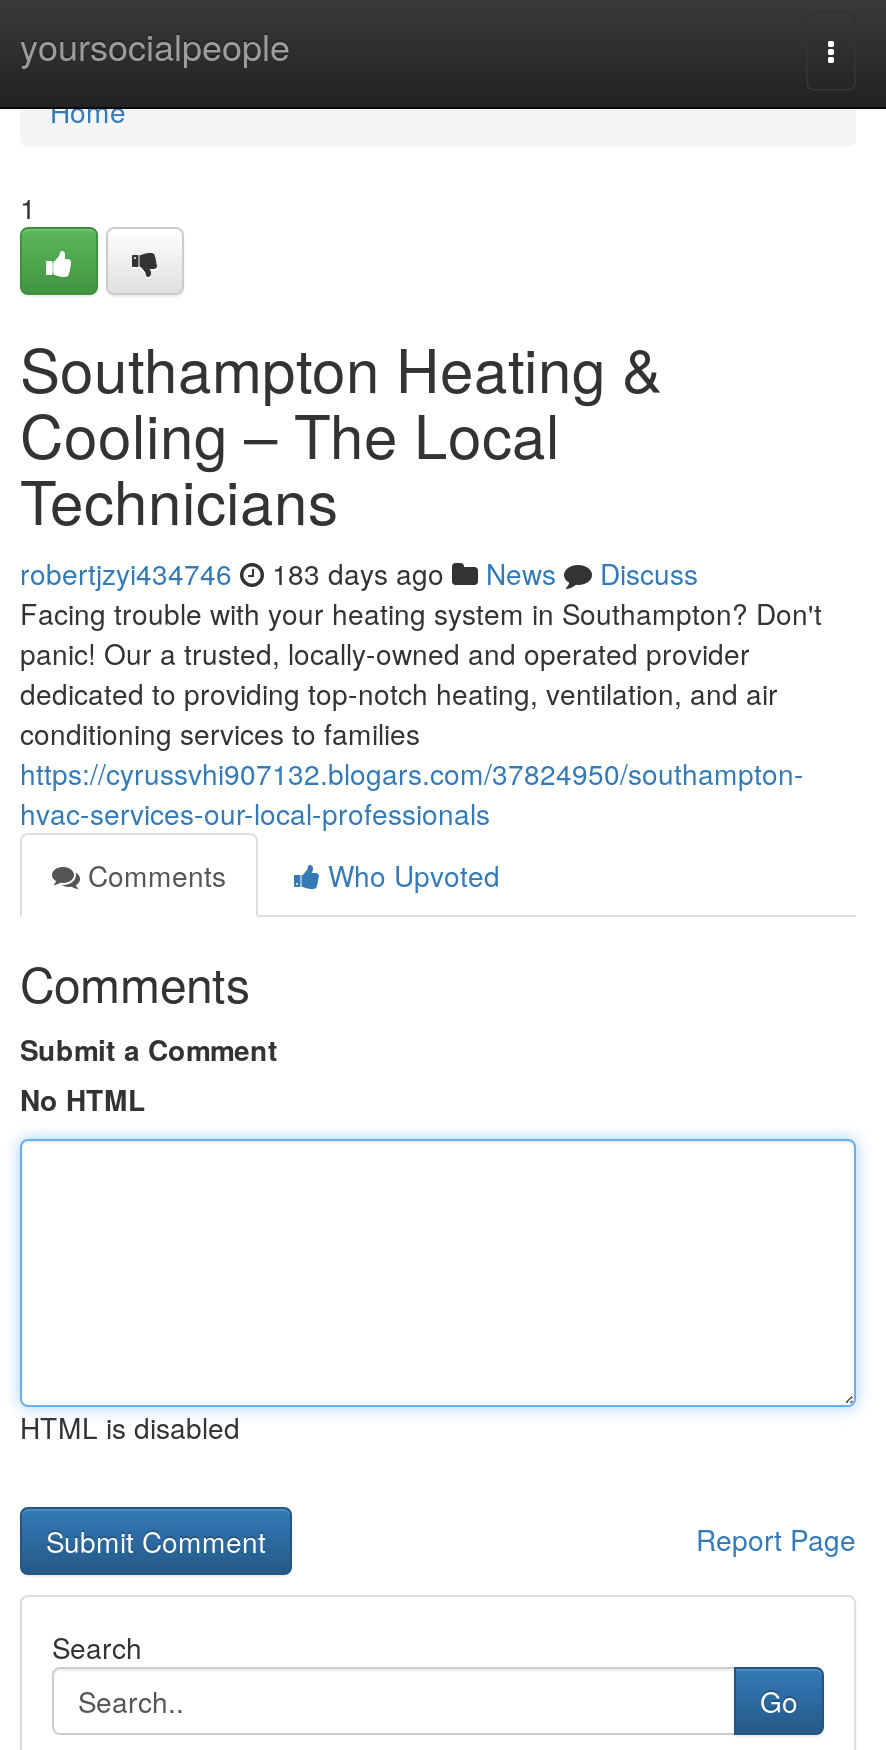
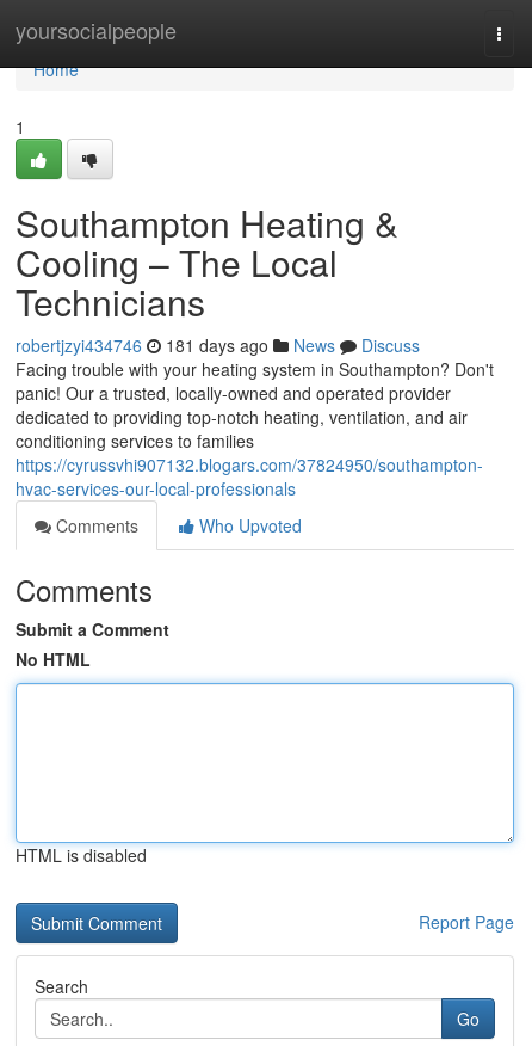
- robertjzyi434746 183 days ago News Discuss
+ robertjzyi434746 181 days ago News Discuss
